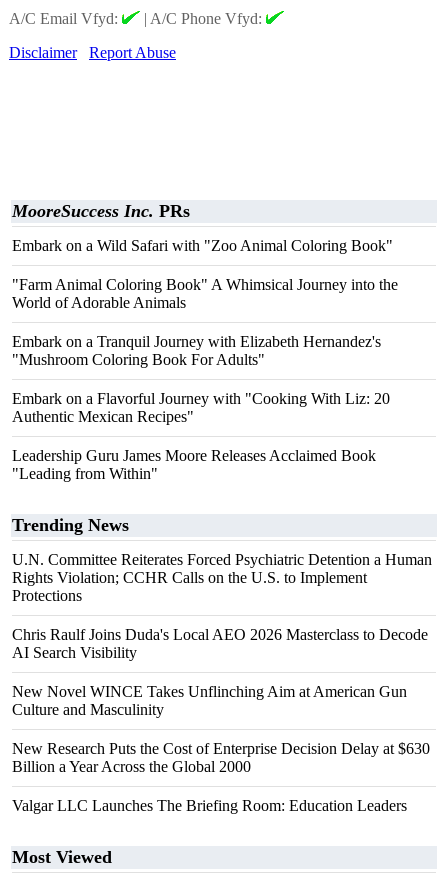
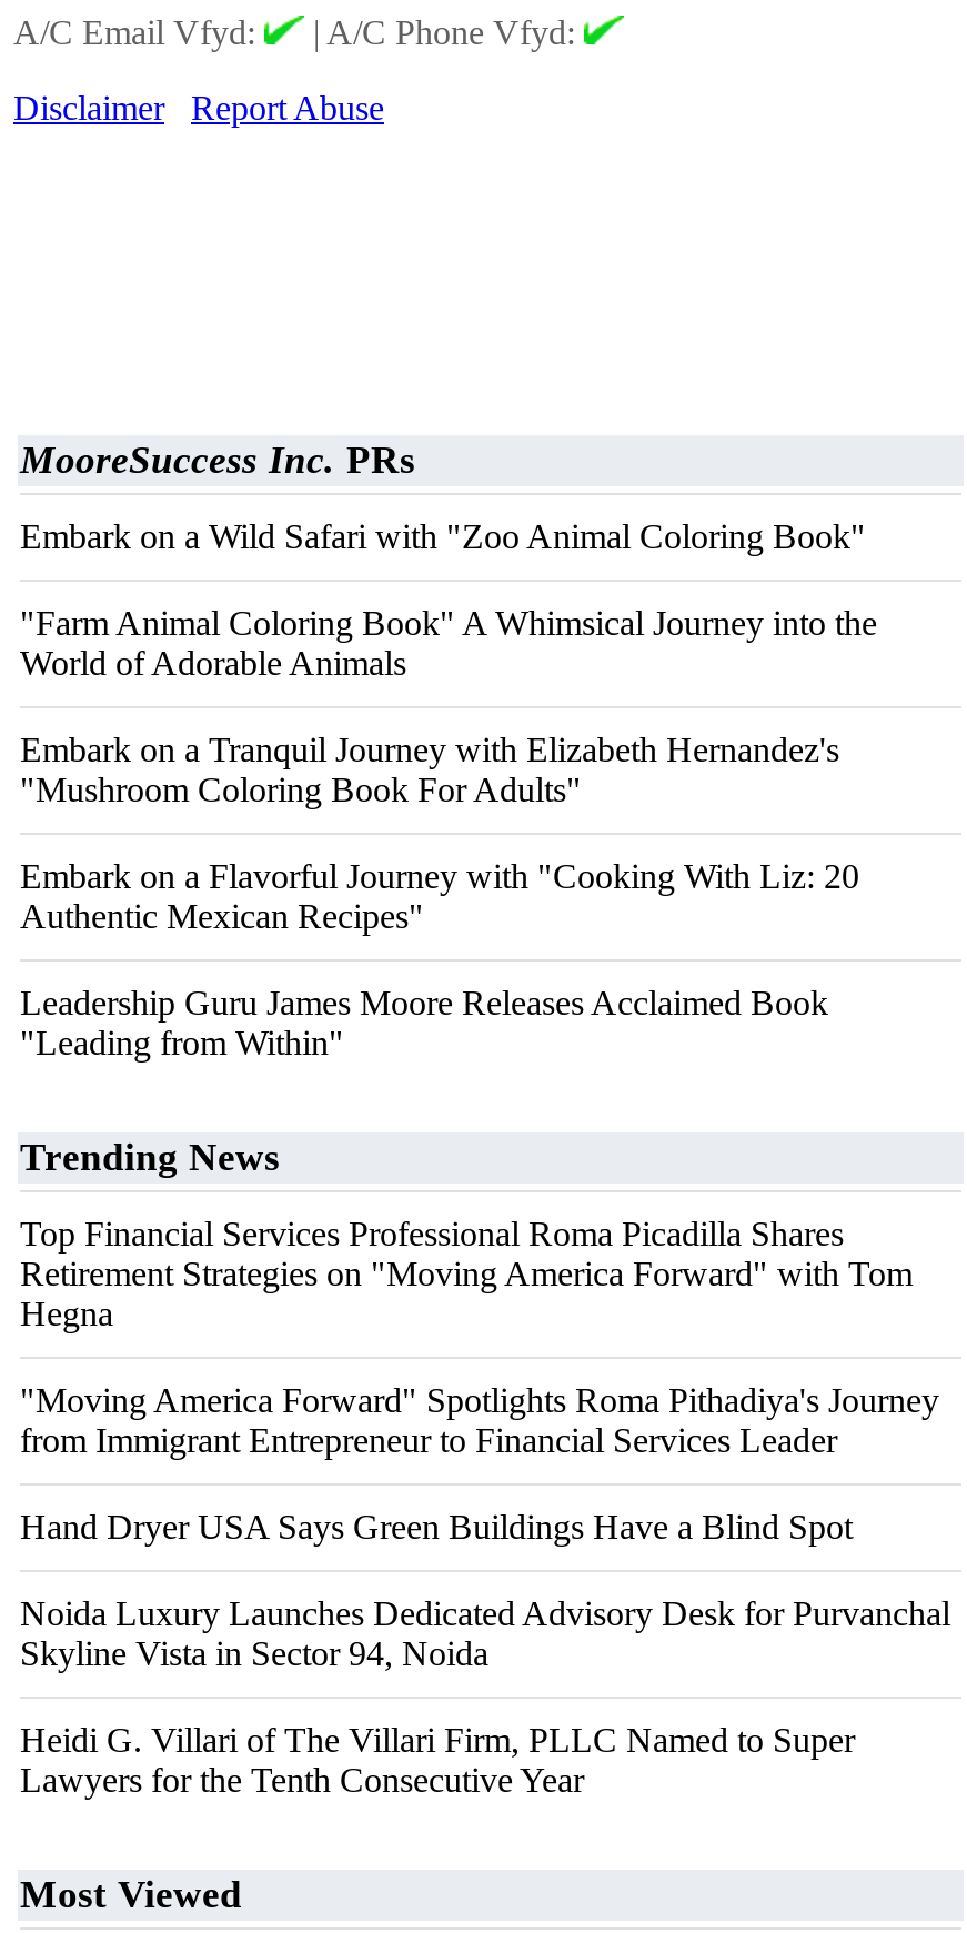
- U.N. Committee Reiterates Forced Psychiatric Detention a Human
- Rights Violation; CCHR Calls on the U.S. to Implement
- Protections
+ Top Financial Services Professional Roma Picadilla Shares
+ Retirement Strategies on "Moving America Forward" with Tom
+ Hegna

- Chris Raulf Joins Duda's Local AEO 2026 Masterclass to Decode
- AI Search Visibility
+ "Moving America Forward" Spotlights Roma Pithadiya's Journey
+ from Immigrant Entrepreneur to Financial Services Leader

- New Novel WINCE Takes Unflinching Aim at American Gun
- Culture and Masculinity
+ Hand Dryer USA Says Green Buildings Have a Blind Spot

- New Research Puts the Cost of Enterprise Decision Delay at $630
- Billion a Year Across the Global 2000
+ Noida Luxury Launches Dedicated Advisory Desk for Purvanchal
+ Skyline Vista in Sector 94, Noida

- Valgar LLC Launches The Briefing Room: Education Leaders
+ Heidi G. Villari of The Villari Firm, PLLC Named to Super
+ Lawyers for the Tenth Consecutive Year
